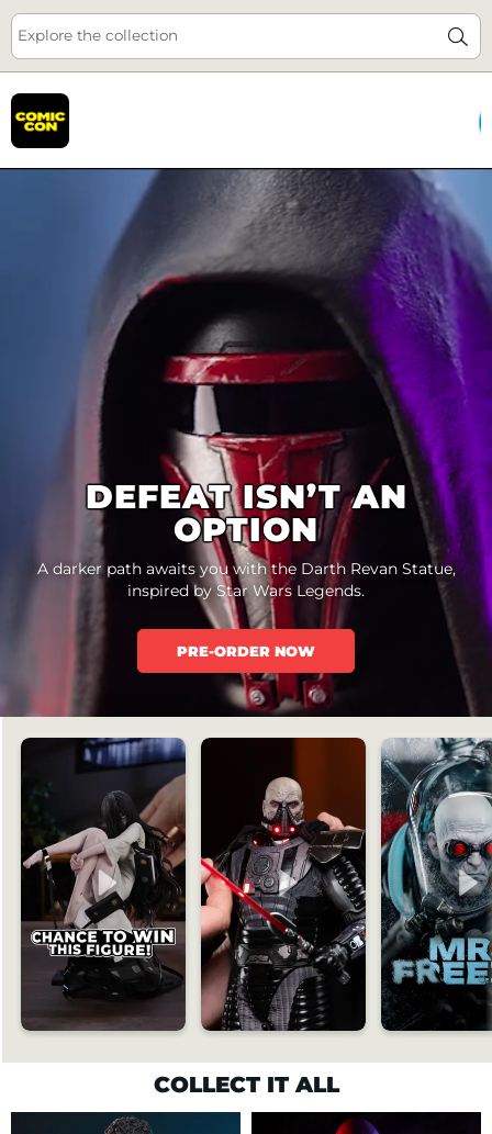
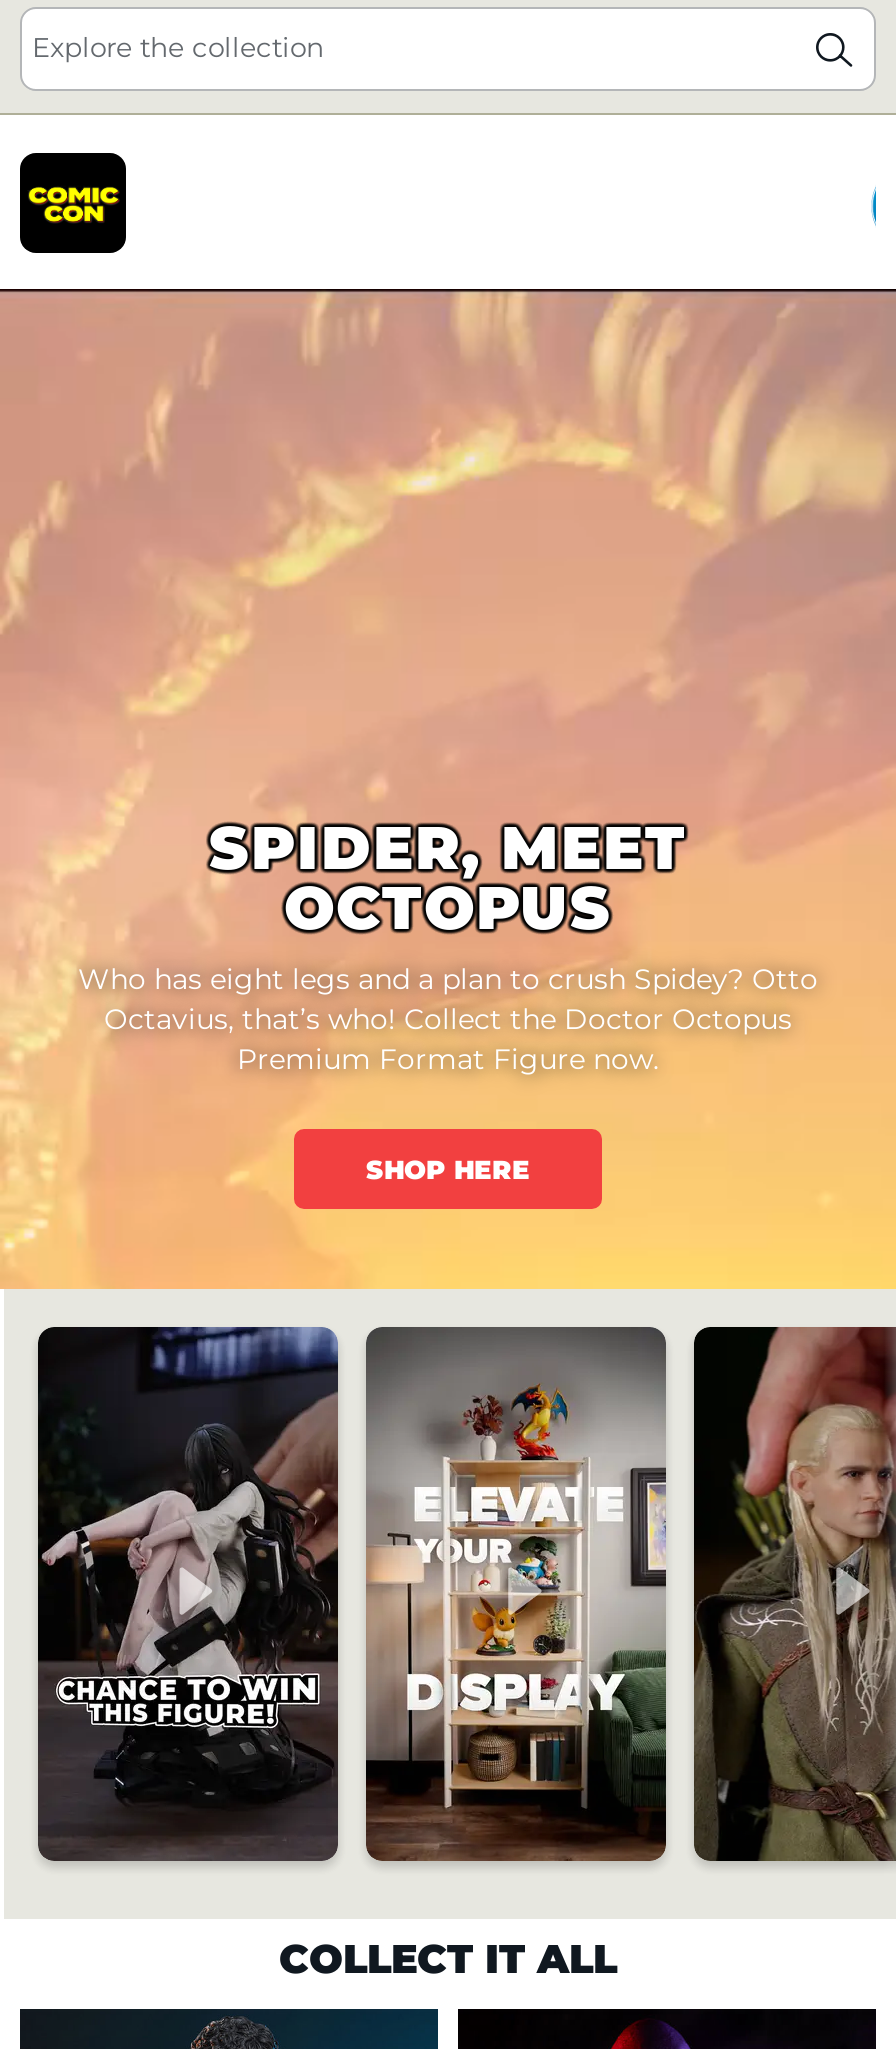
- [image]
- DEFEAT ISN’T AN
- OPTION
- A darker path awaits you with the Darth Revan Statue,
- inspired by Star Wars Legends.
+ [image]
+ SPIDER, MEET
+ OCTOPUS
+ Who has eight legs and a plan to crush Spidey? Otto
+ Octavius, that’s who! Collect the Doctor Octopus
+ Premium Format Figure now.

- PRE-ORDER NOW
+ SHOP HERE

- [image]
+ [image]

- [image]
+ [image]
